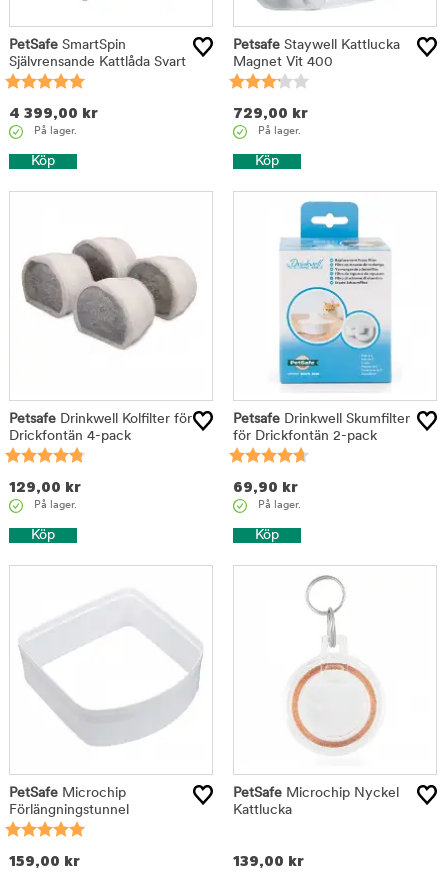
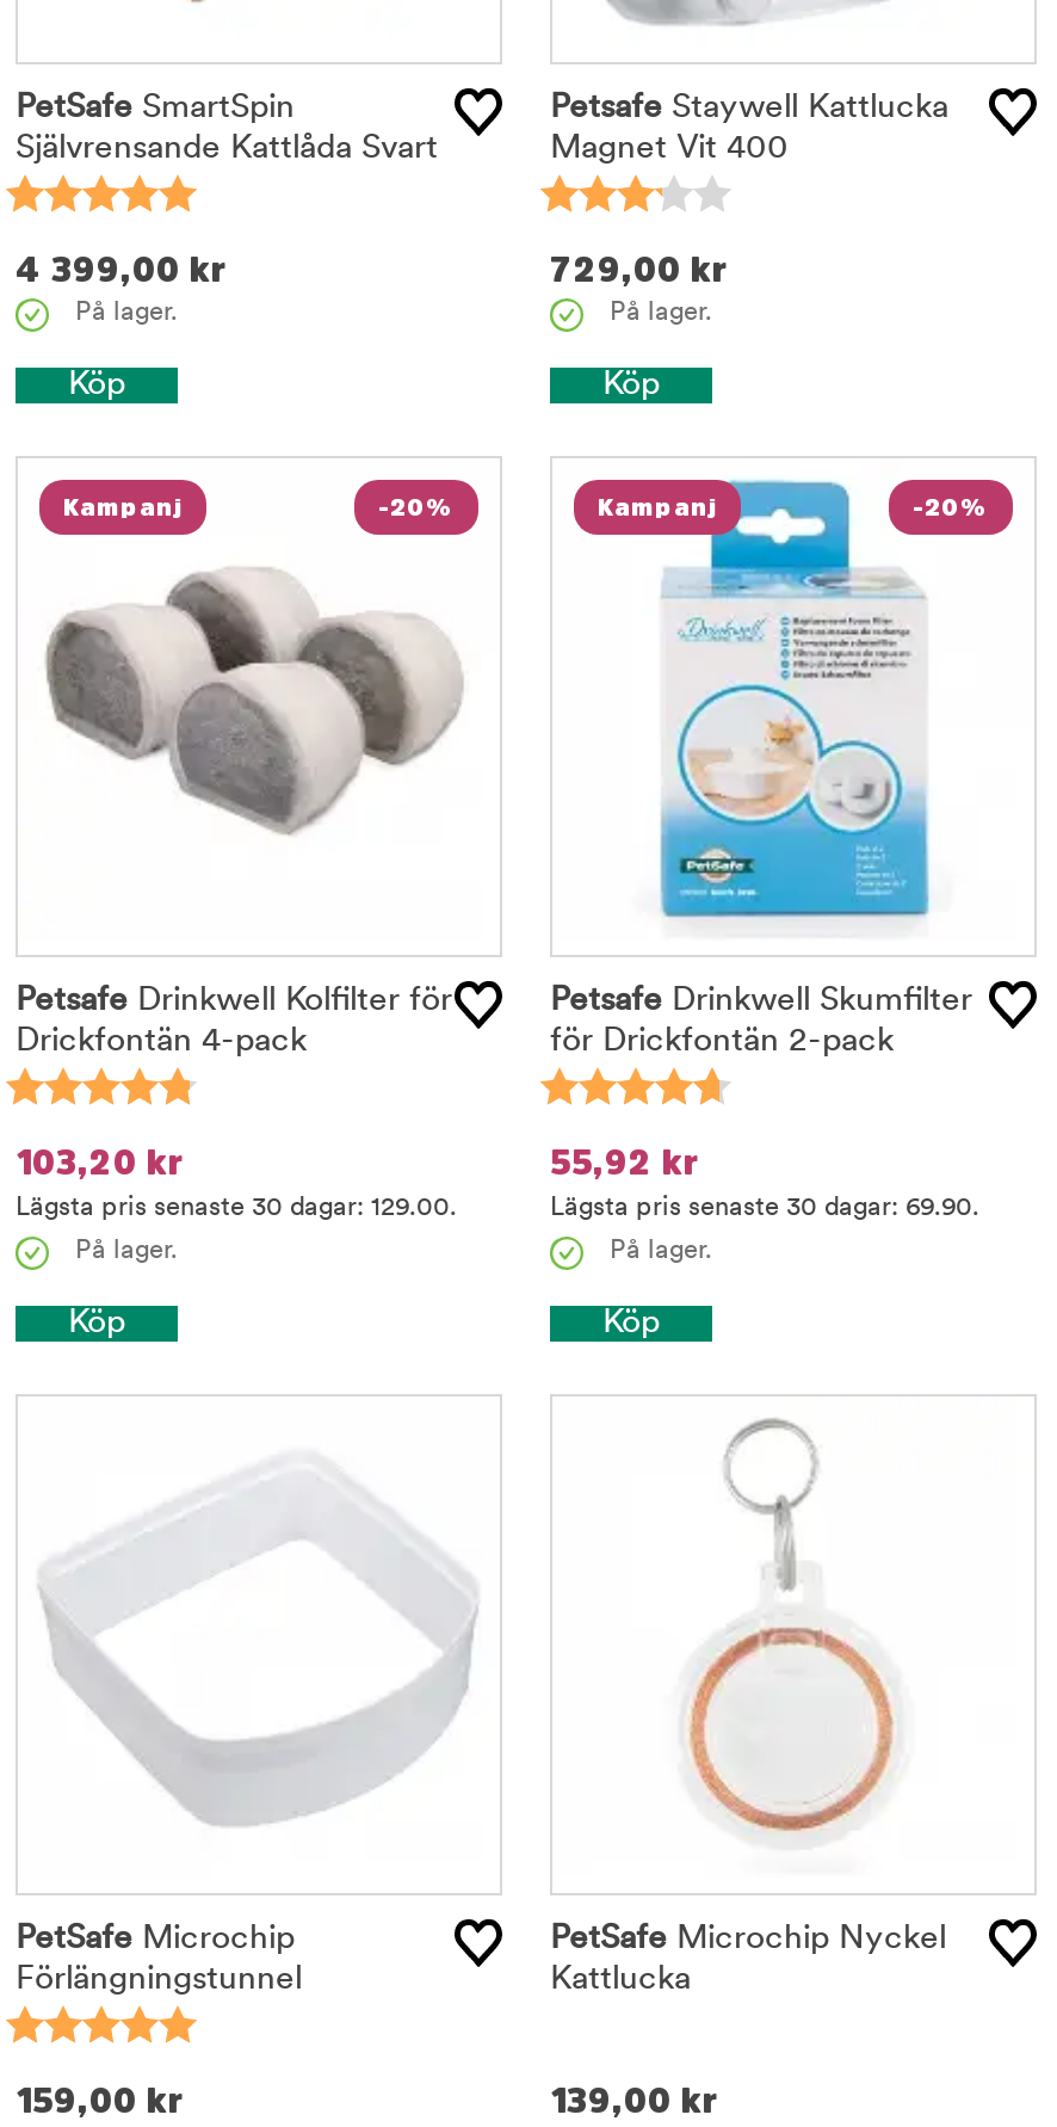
+ Kampanj
+ -20%

+ Kampanj
+ -20%

- 129,00 kr
+ 103,20 kr
+ Lägsta pris senaste 30 dagar: 129.00.

- 69,90 kr
+ 55,92 kr
+ Lägsta pris senaste 30 dagar: 69.90.
